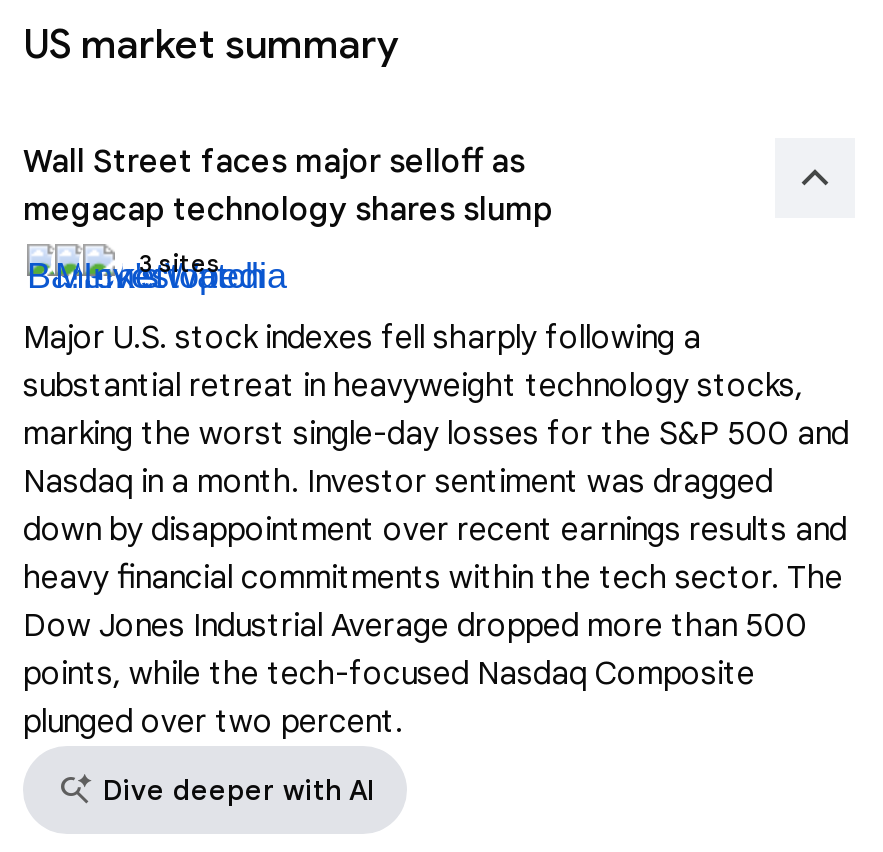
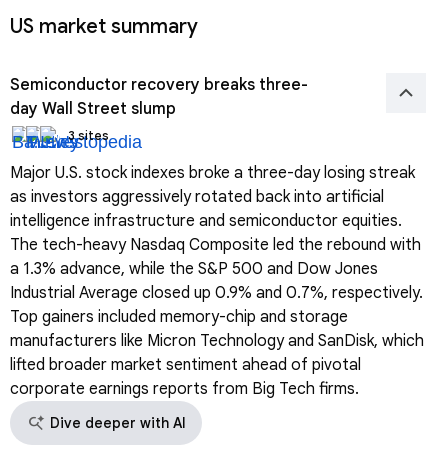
- Wall Street faces major selloff as
- megacap technology shares slump
+ Semiconductor recovery breaks three-
+ day Wall Street slump

- Major U.S. stock indexes fell sharply following a
- substantial retreat in heavyweight technology stocks,
- marking the worst single-day losses for the S&P 500 and
- Nasdaq in a month. Investor sentiment was dragged
- down by disappointment over recent earnings results and
- heavy financial commitments within the tech sector. The
- Dow Jones Industrial Average dropped more than 500
- points, while the tech-focused Nasdaq Composite
- plunged over two percent.
+ Major U.S. stock indexes broke a three-day losing streak
+ as investors aggressively rotated back into artificial
+ intelligence infrastructure and semiconductor equities.
+ The tech-heavy Nasdaq Composite led the rebound with
+ a 1.3% advance, while the S&P 500 and Dow Jones
+ Industrial Average closed up 0.9% and 0.7%, respectively.
+ Top gainers included memory-chip and storage
+ manufacturers like Micron Technology and SanDisk, which
+ lifted broader market sentiment ahead of pivotal
+ corporate earnings reports from Big Tech firms.
